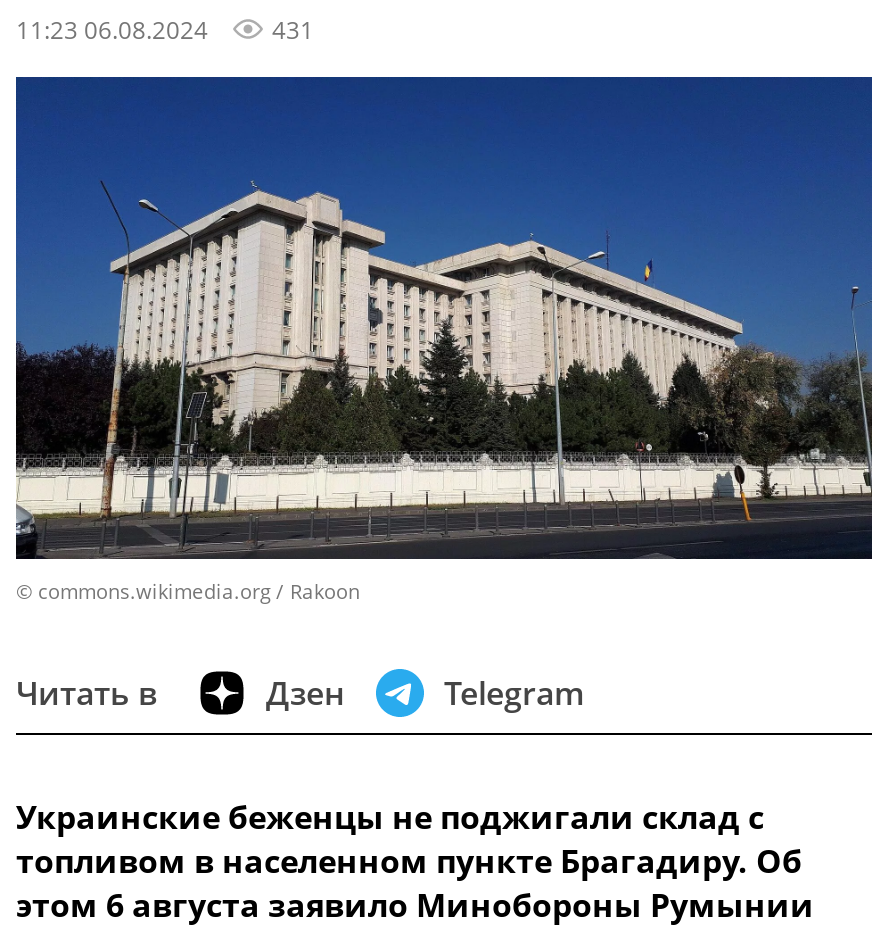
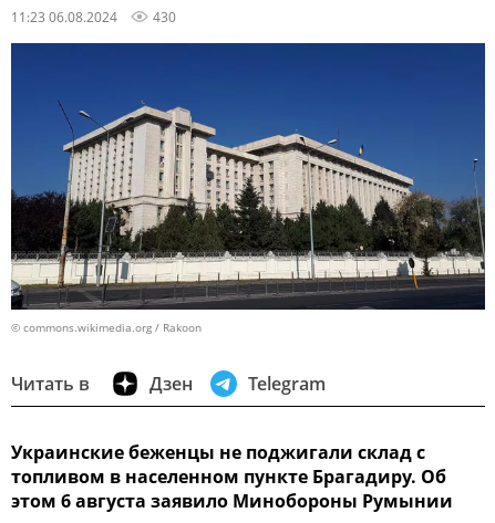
- 11:23 06.08.2024 431
+ 11:23 06.08.2024 430
